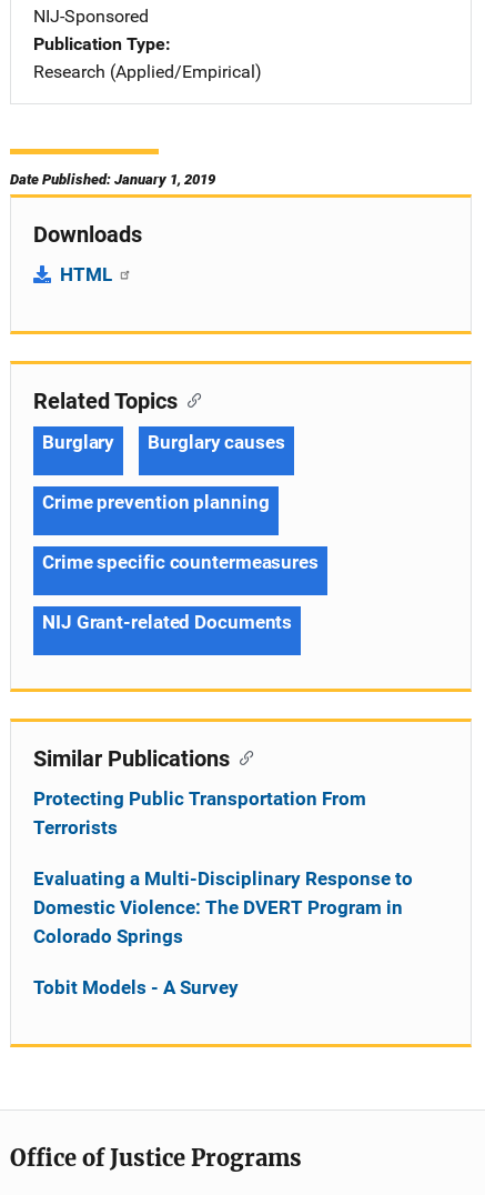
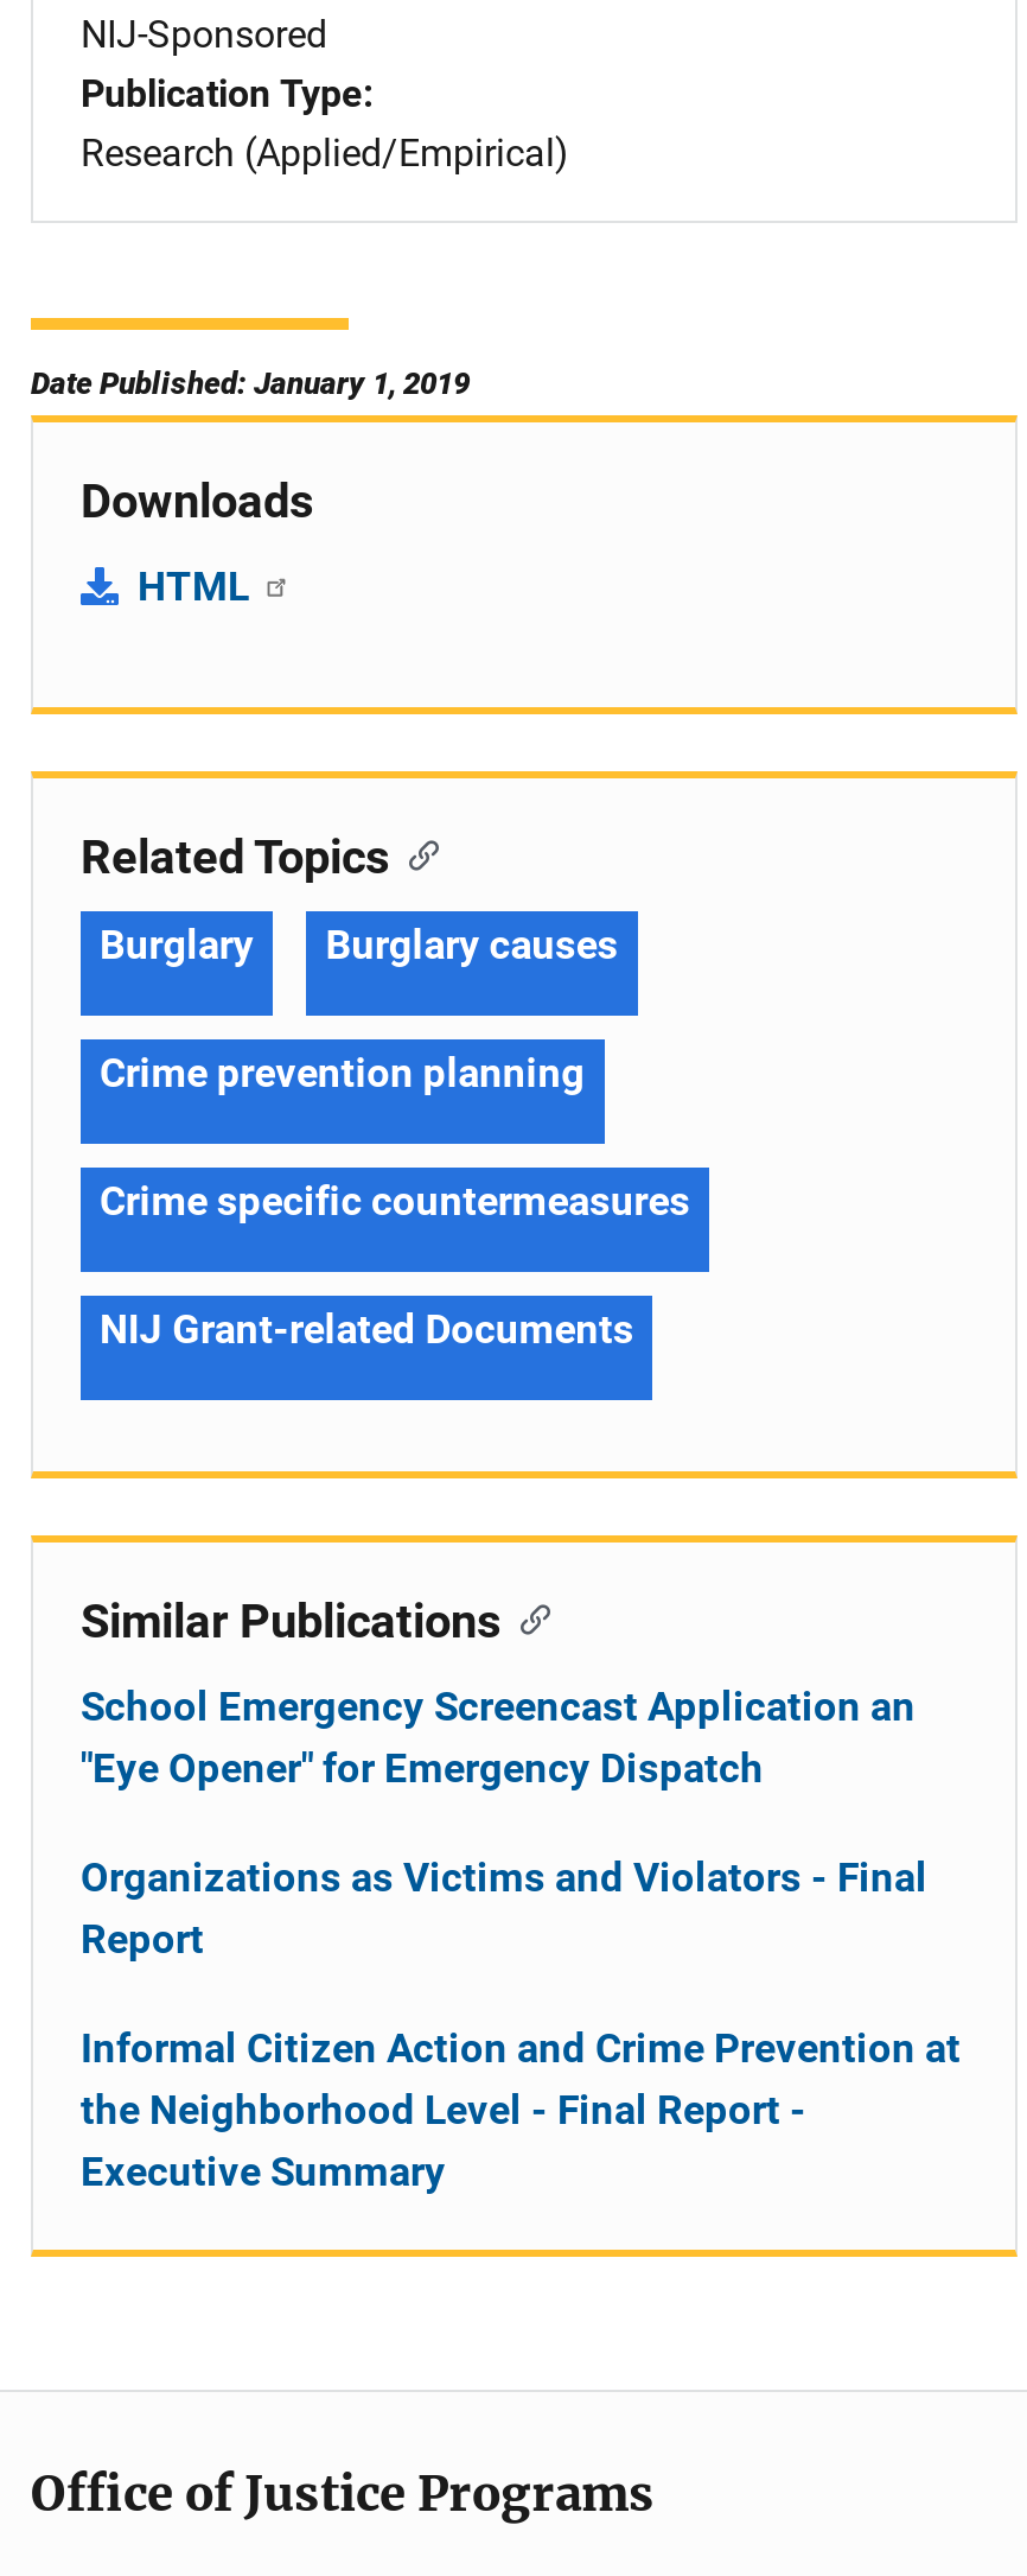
- Protecting Public Transportation From
- Terrorists
+ School Emergency Screencast Application an
+ "Eye Opener" for Emergency Dispatch

- Evaluating a Multi-Disciplinary Response to
- Domestic Violence: The DVERT Program in
- Colorado Springs
+ Organizations as Victims and Violators - Final
+ Report

- Tobit Models - A Survey
+ Informal Citizen Action and Crime Prevention at
+ the Neighborhood Level - Final Report -
+ Executive Summary
